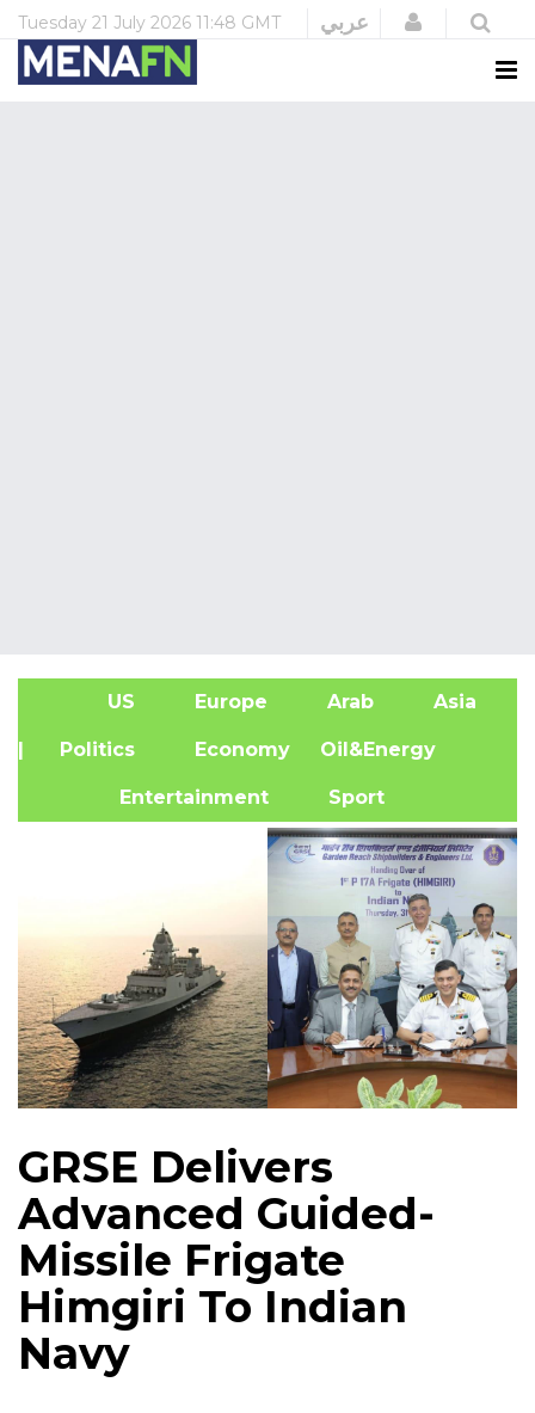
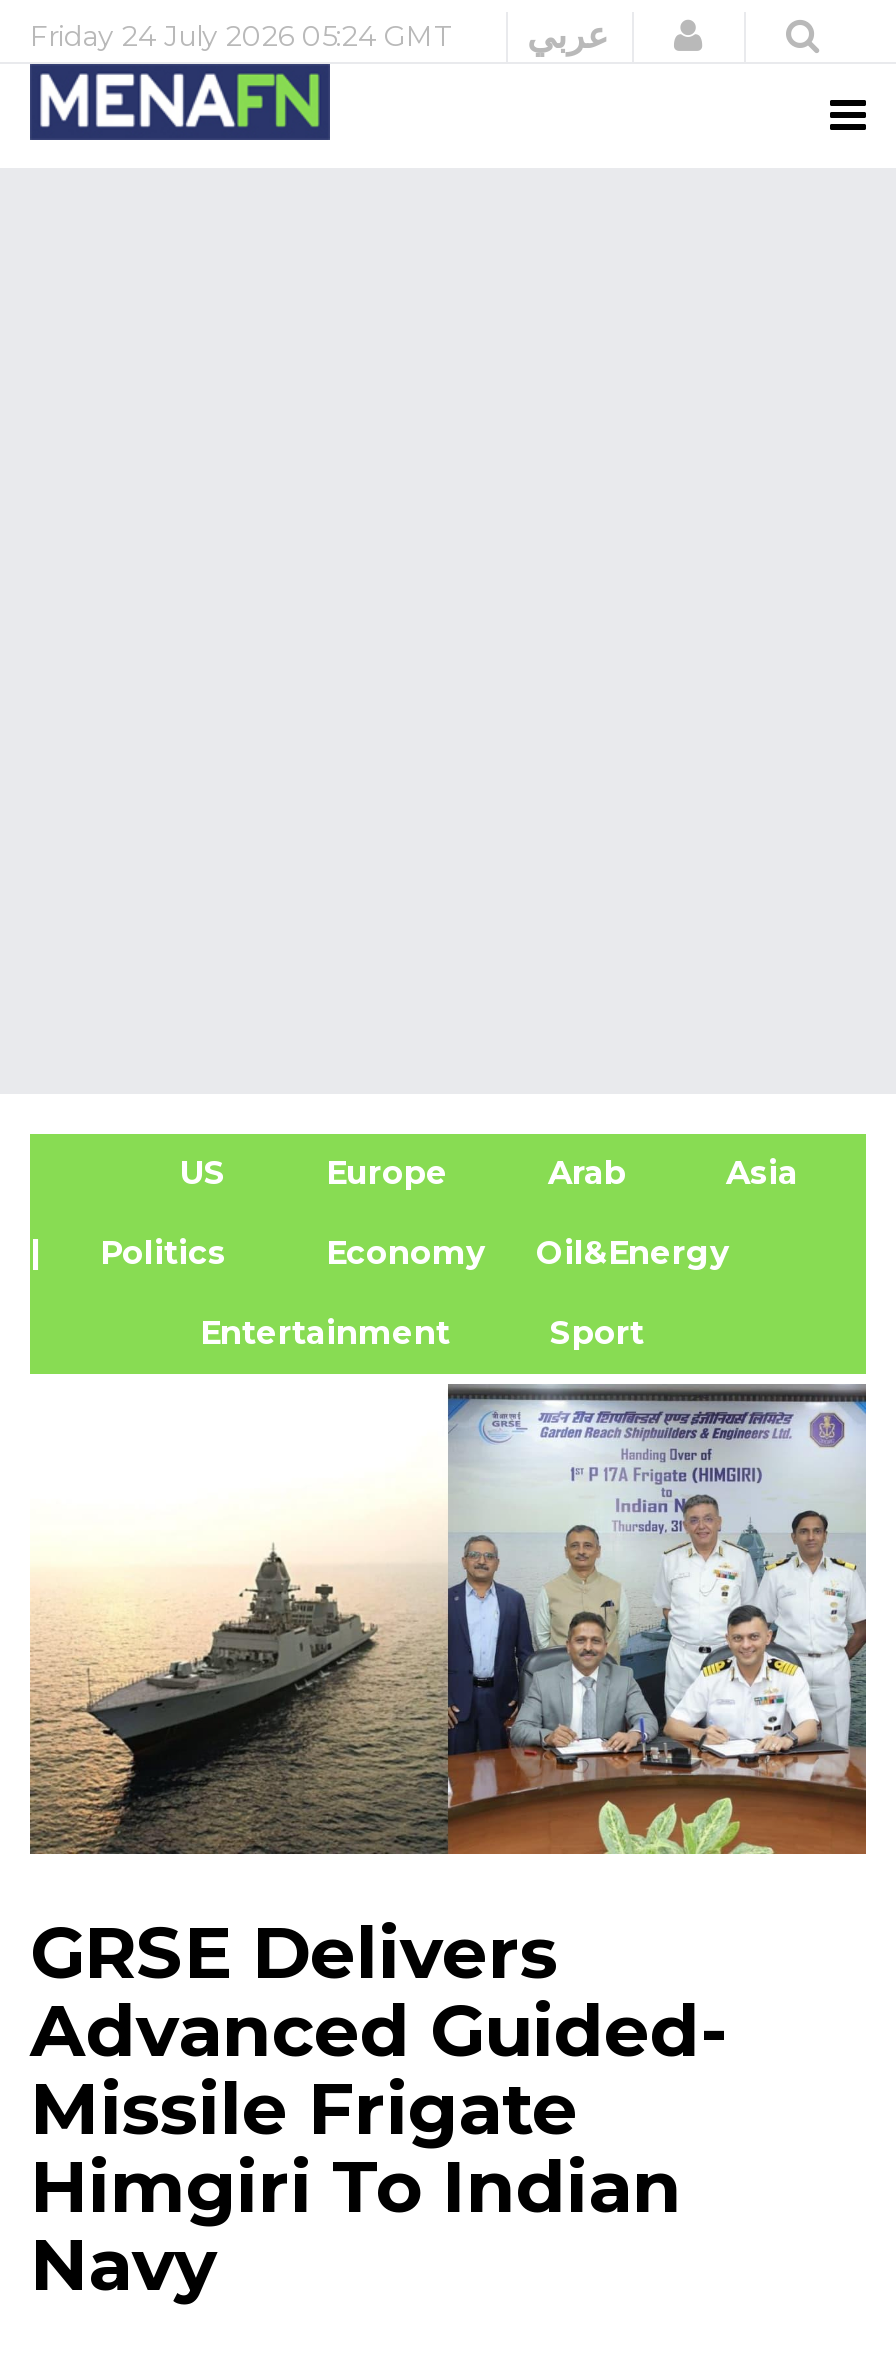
- Tuesday 21 July 2026 11:48 GMT
+ Friday 24 July 2026 05:24 GMT
